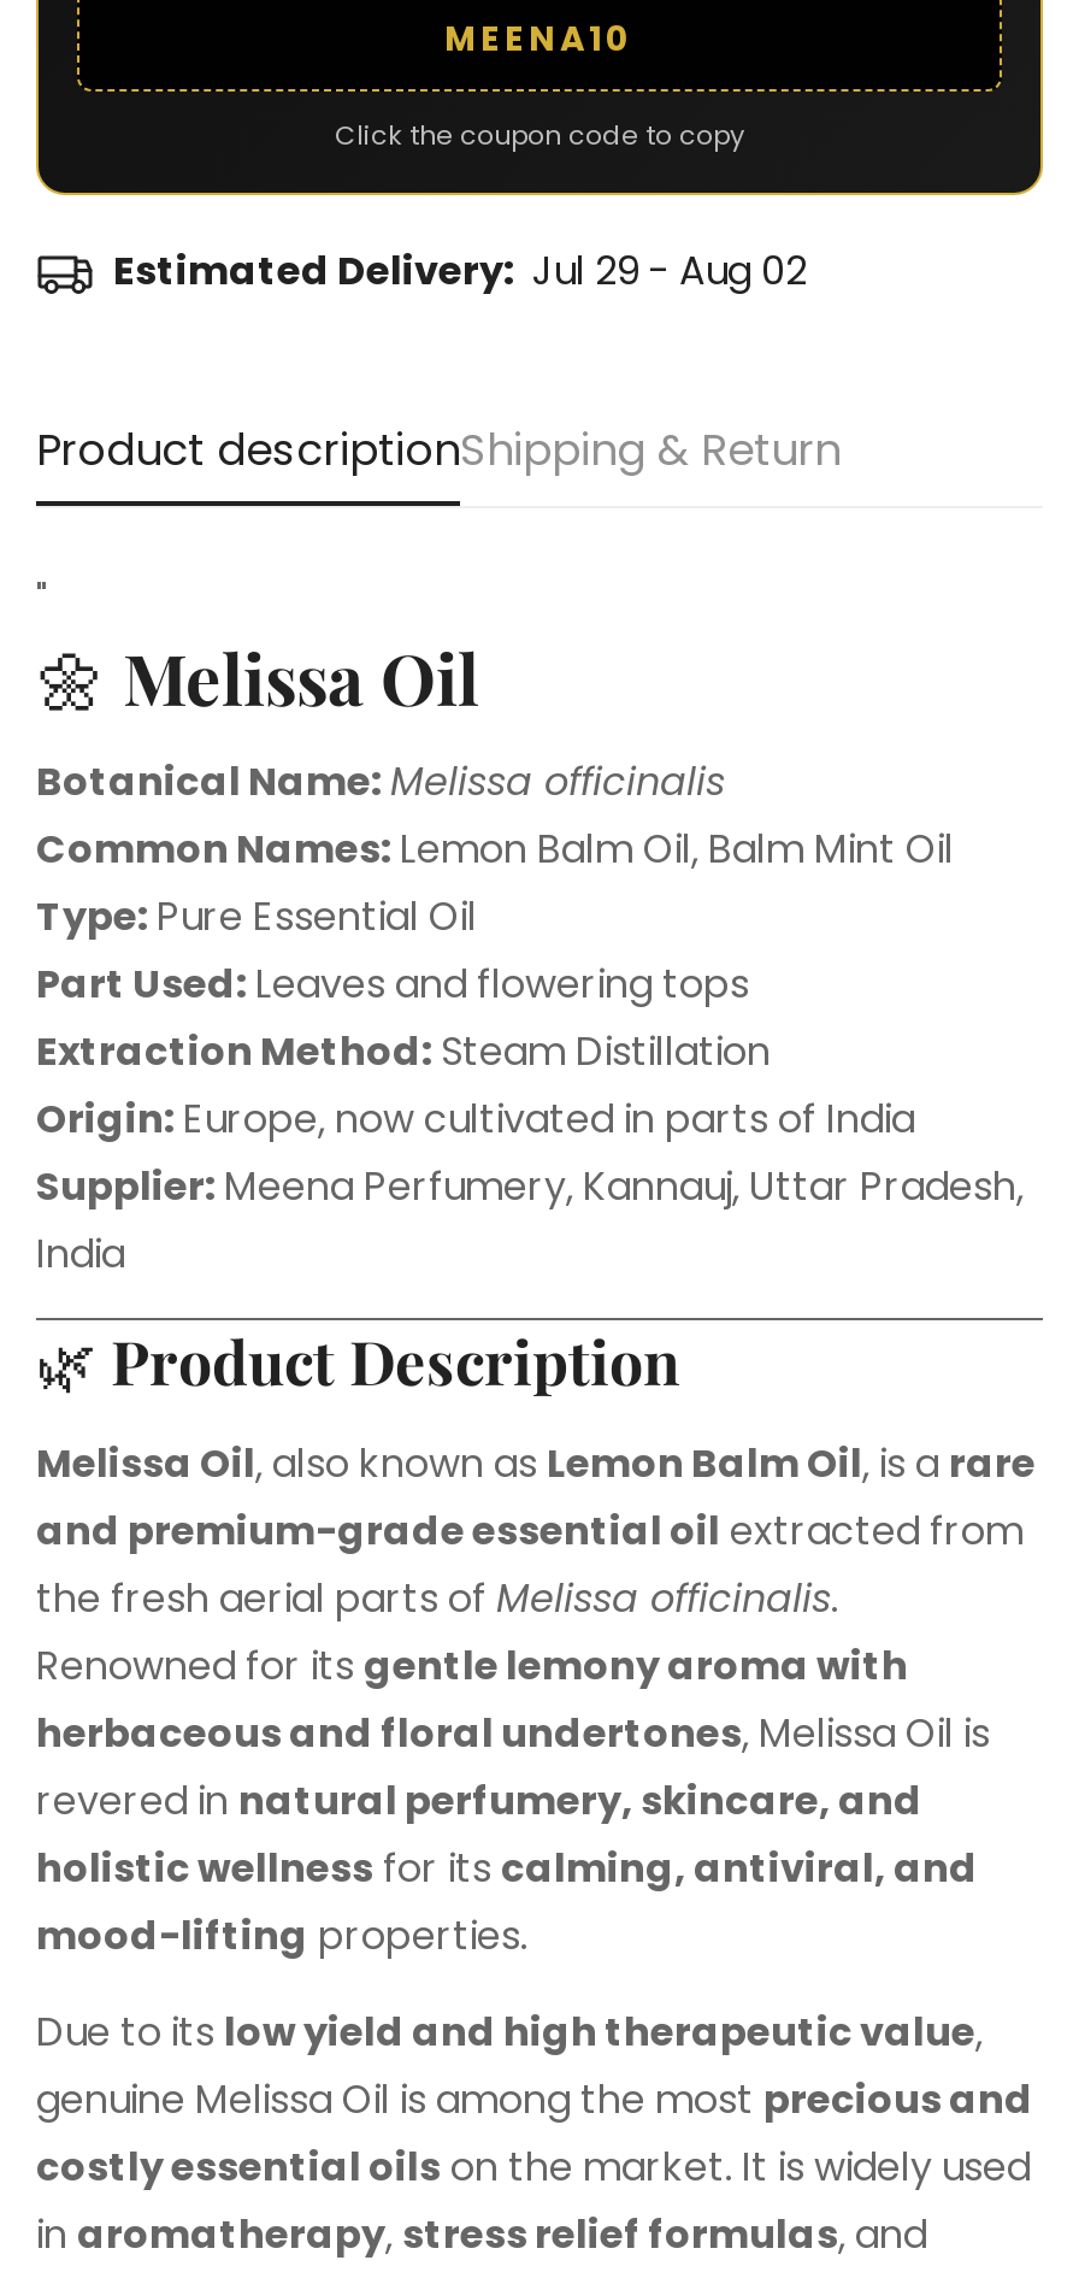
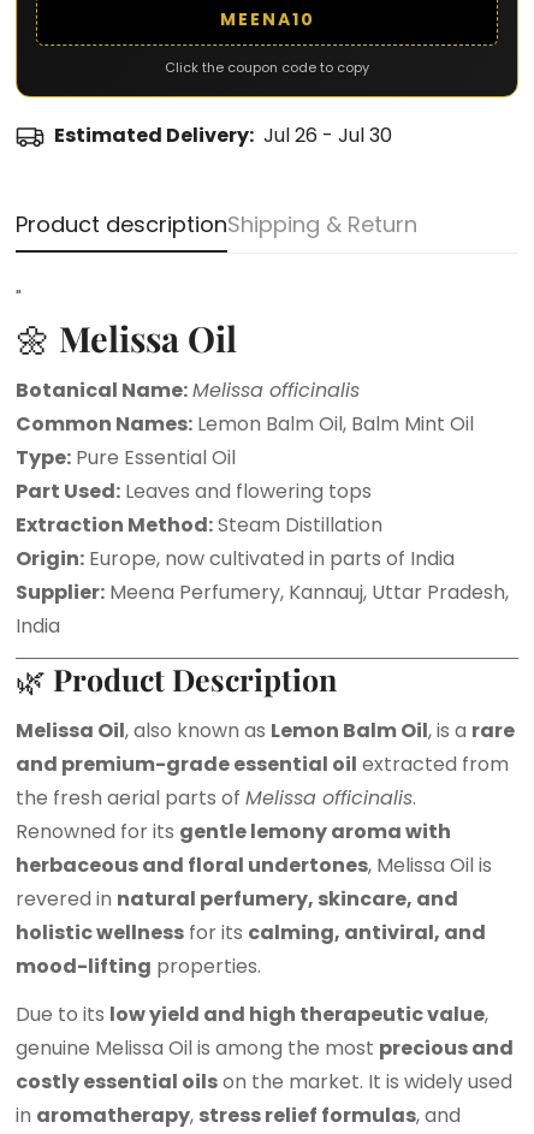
- Estimated Delivery: Jul 29 - Aug 02
+ Estimated Delivery: Jul 26 - Jul 30
